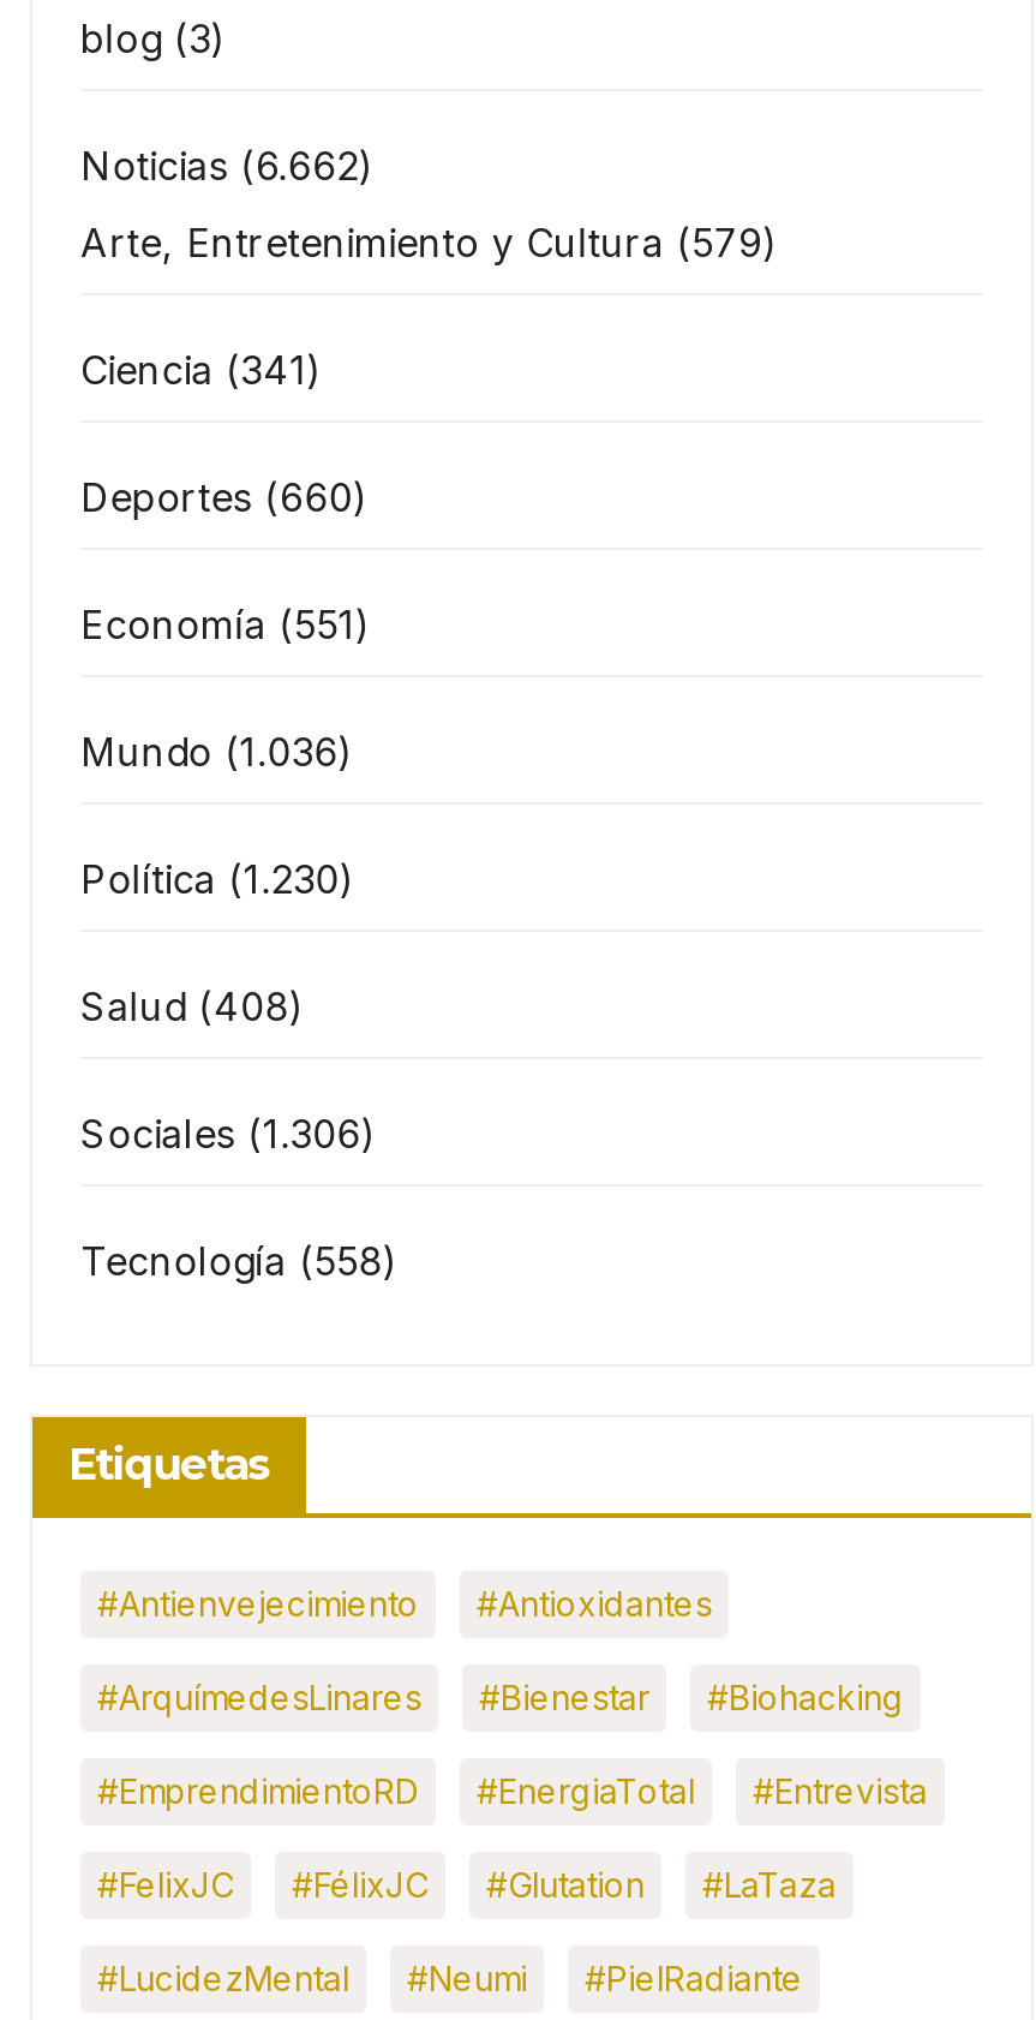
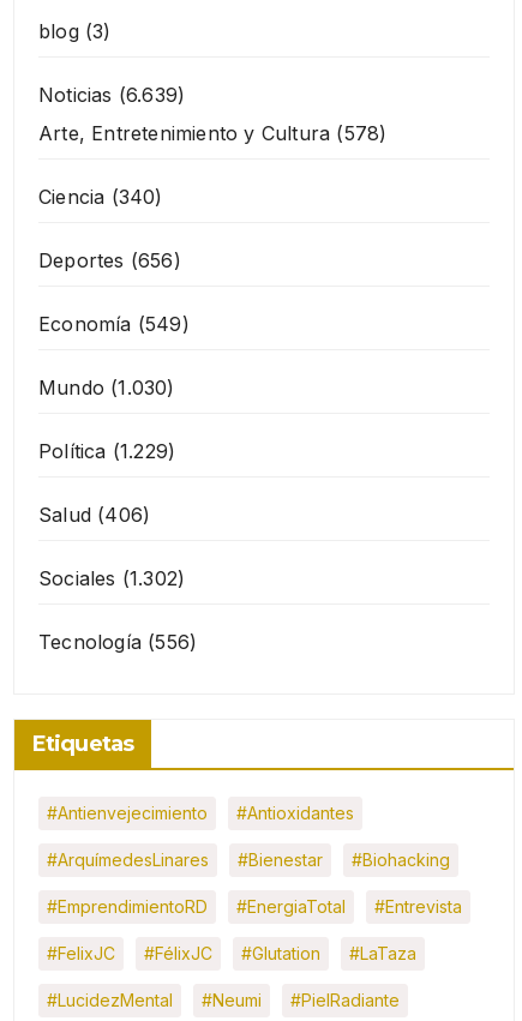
- Noticias (6.662)
+ Noticias (6.639)

- Arte, Entretenimiento y Cultura (579)
+ Arte, Entretenimiento y Cultura (578)

- Ciencia (341)
+ Ciencia (340)

- Deportes (660)
+ Deportes (656)

- Economía (551)
+ Economía (549)

- Mundo (1.036)
+ Mundo (1.030)

- Política (1.230)
+ Política (1.229)

- Salud (408)
+ Salud (406)

- Sociales (1.306)
+ Sociales (1.302)

- Tecnología (558)
+ Tecnología (556)
